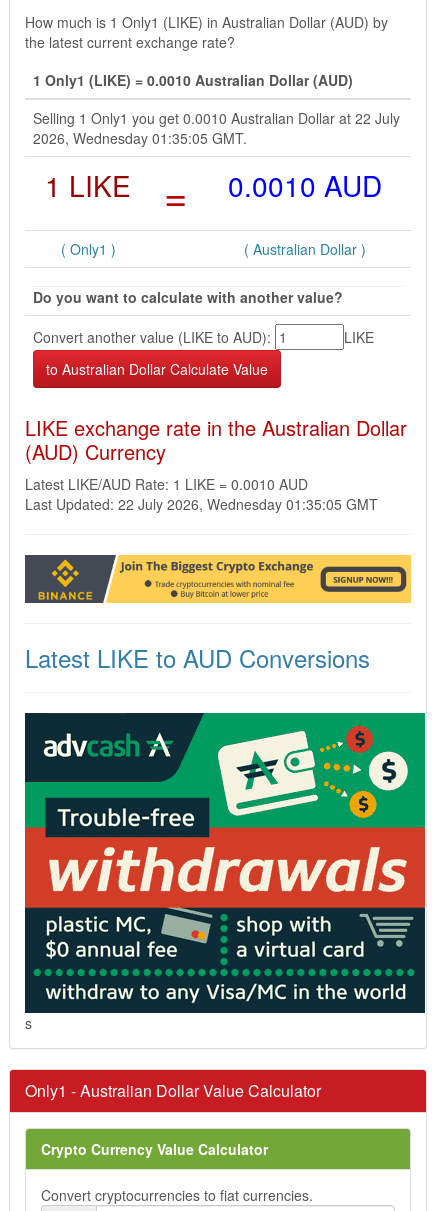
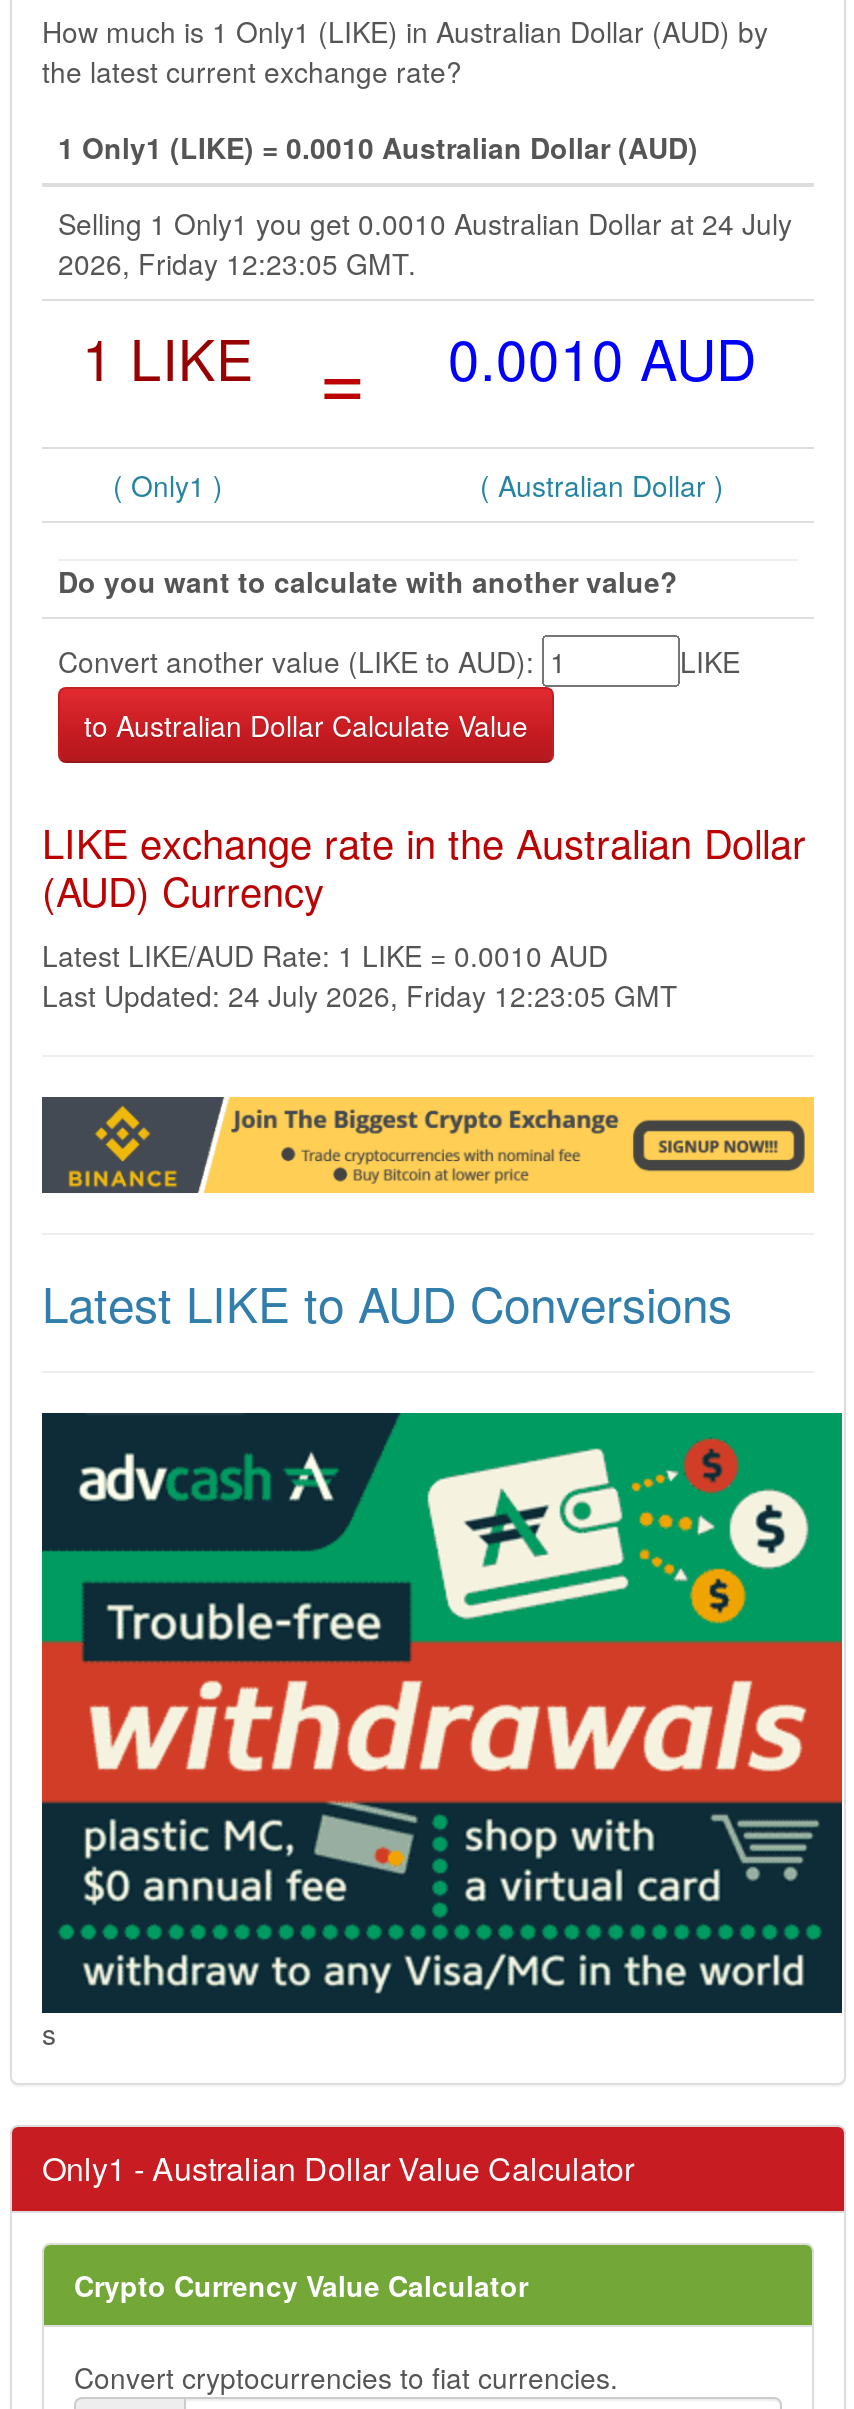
- Selling 1 Only1 you get 0.0010 Australian Dollar at 22 July
+ Selling 1 Only1 you get 0.0010 Australian Dollar at 24 July

- 2026, Wednesday 01:35:05 GMT.
+ 2026, Friday 12:23:05 GMT.

- Last Updated: 22 July 2026, Wednesday 01:35:05 GMT
+ Last Updated: 24 July 2026, Friday 12:23:05 GMT
